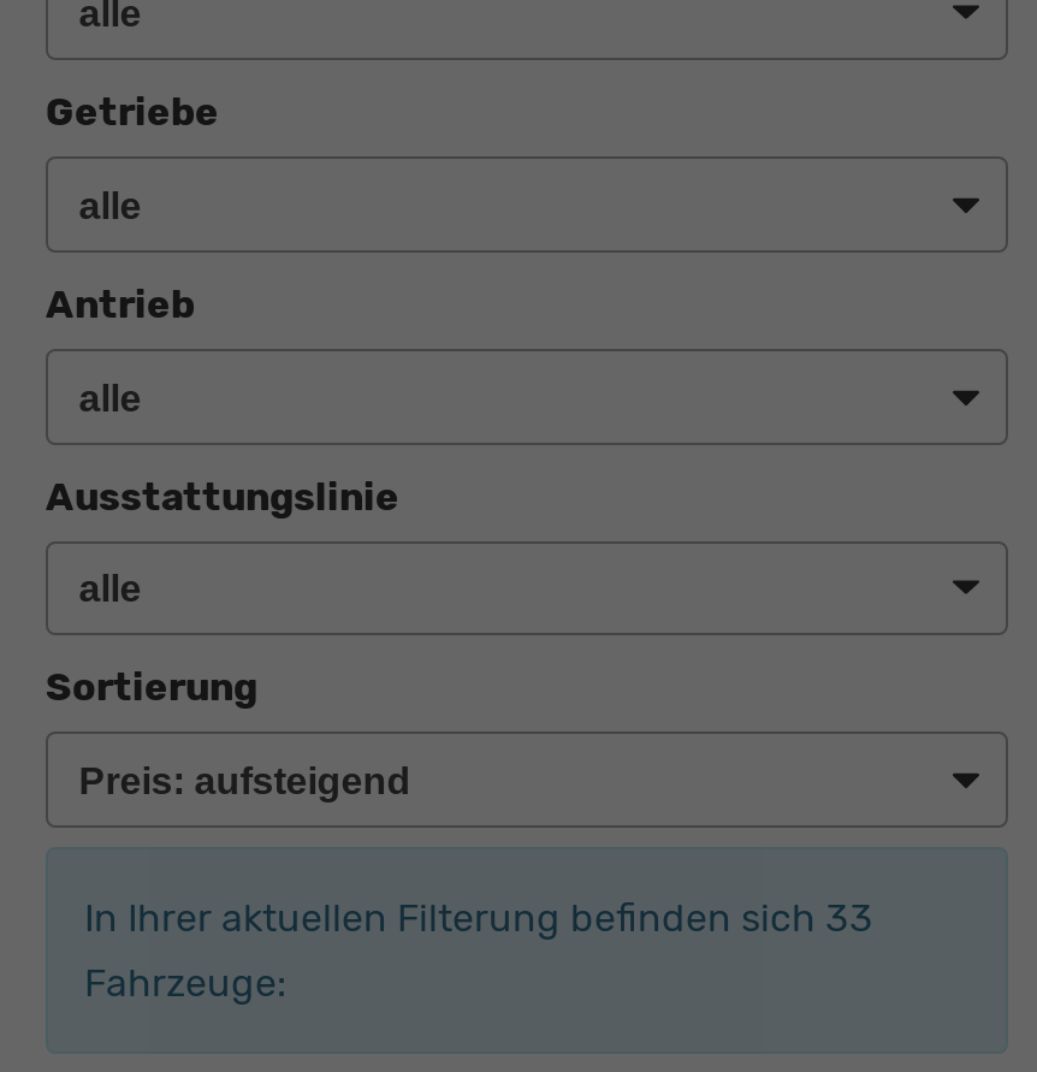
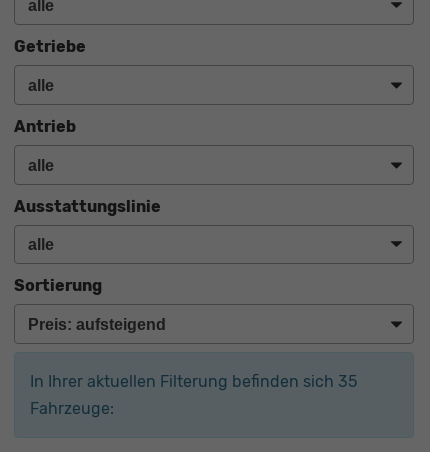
- In Ihrer aktuellen Filterung befinden sich 33
+ In Ihrer aktuellen Filterung befinden sich 35
